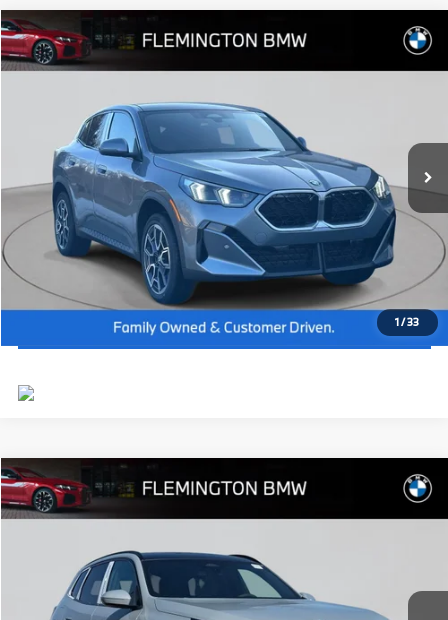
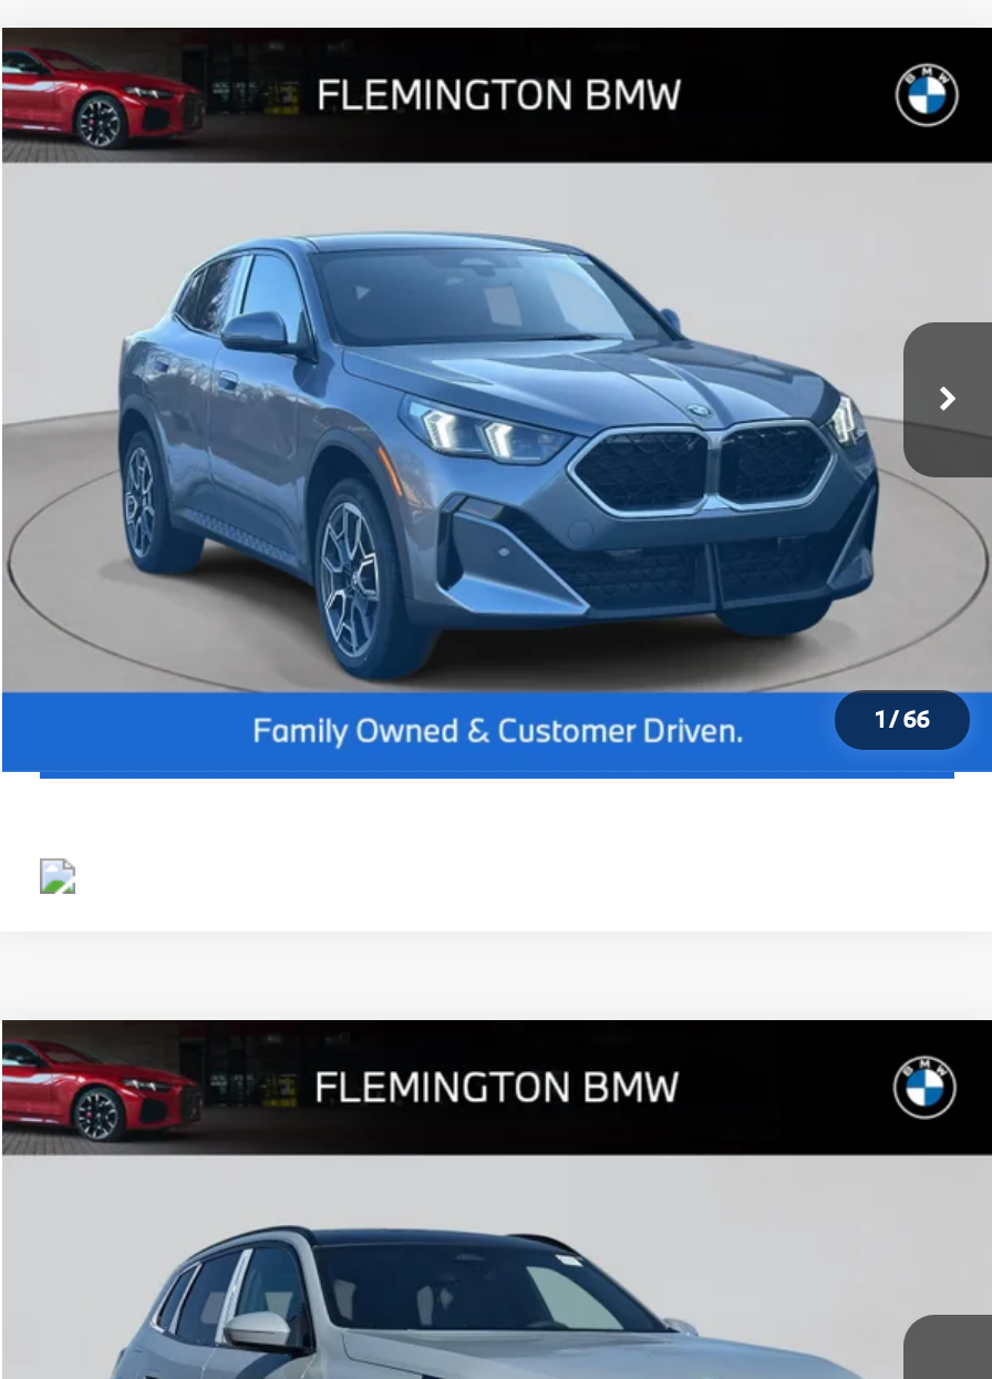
- 1 / 33
+ 1 / 66
